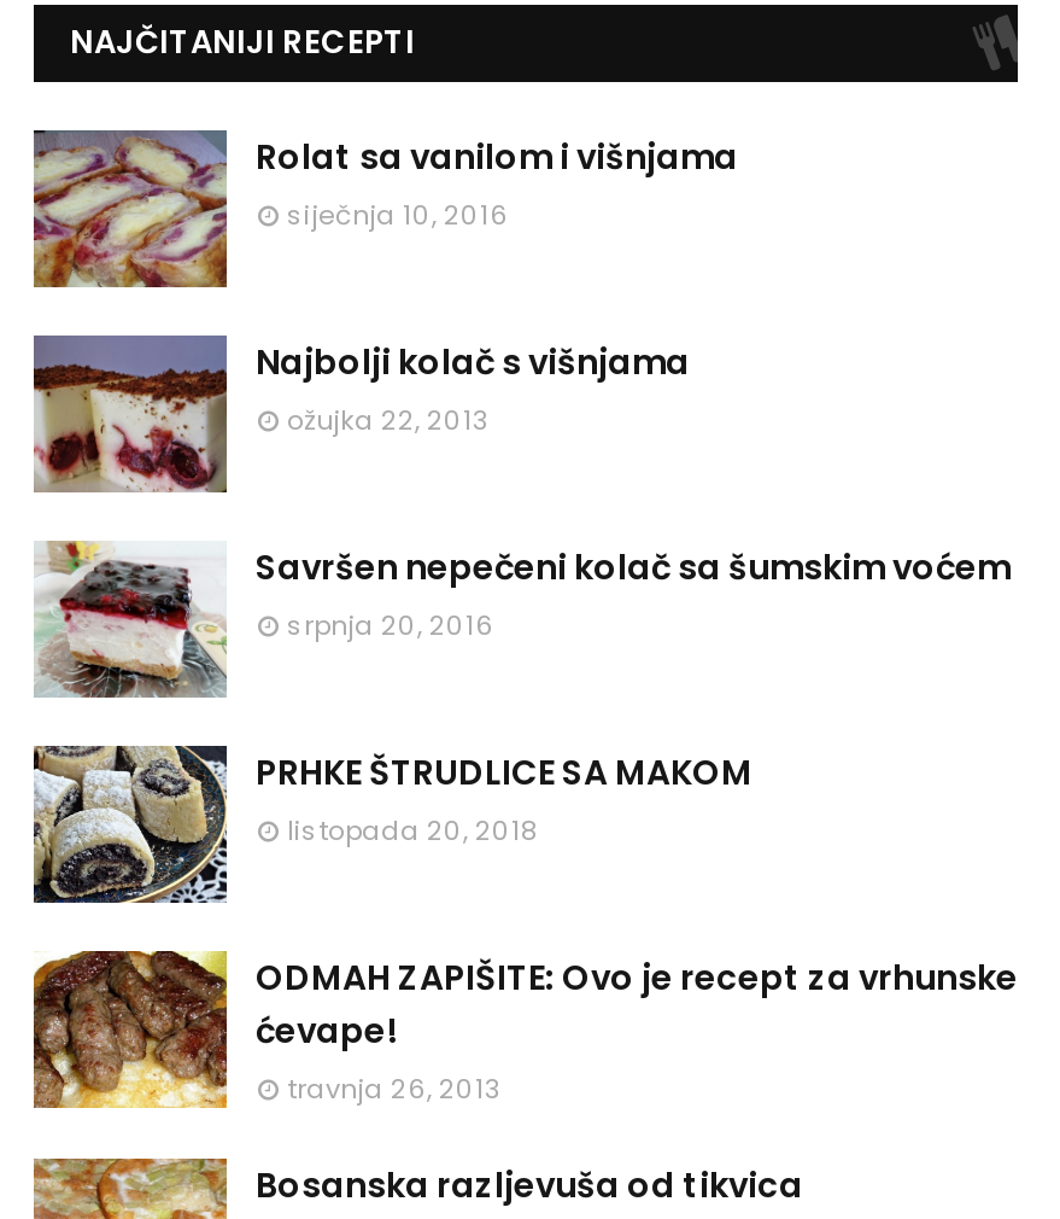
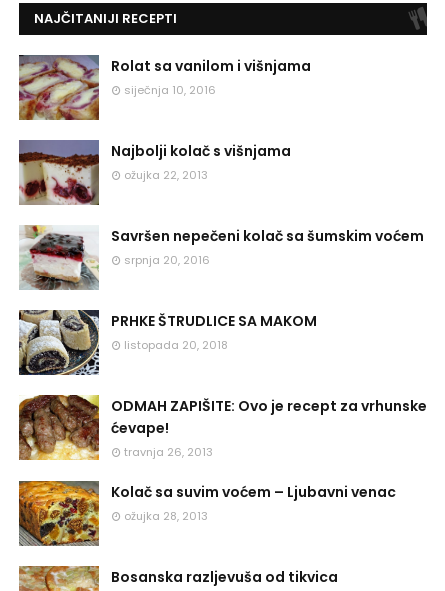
+ [image]
+ Kolač sa suvim voćem – Ljubavni venac
+ ožujka 28, 2013
